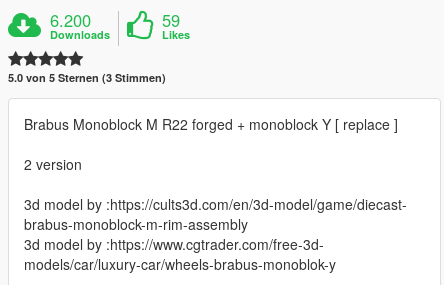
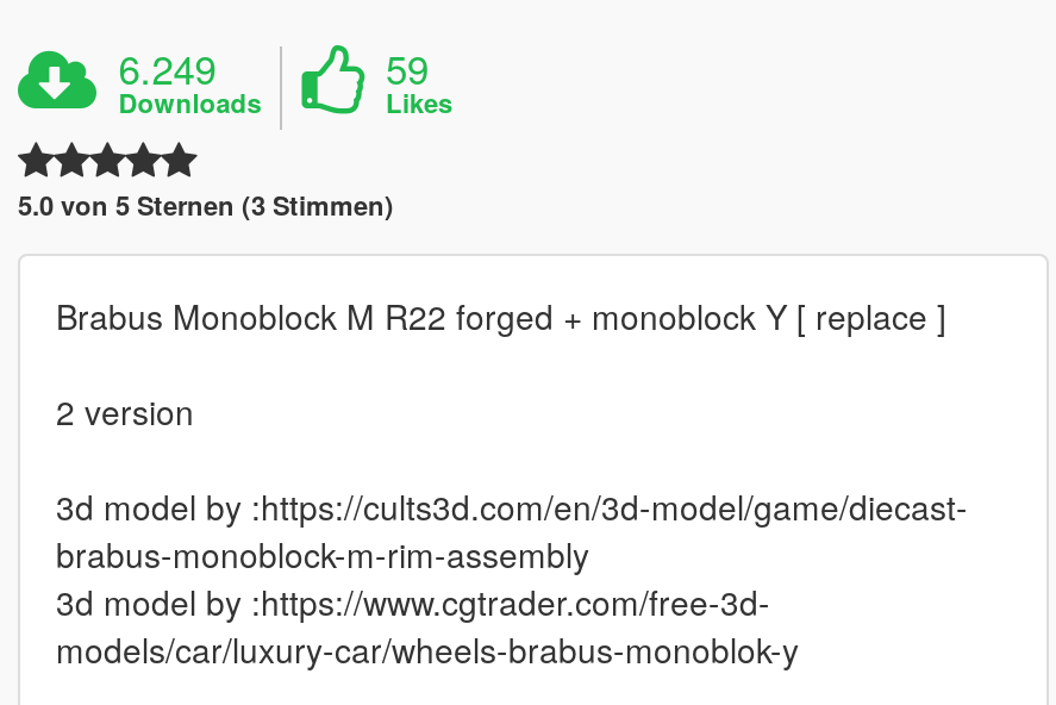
- 6.200
+ 6.249
